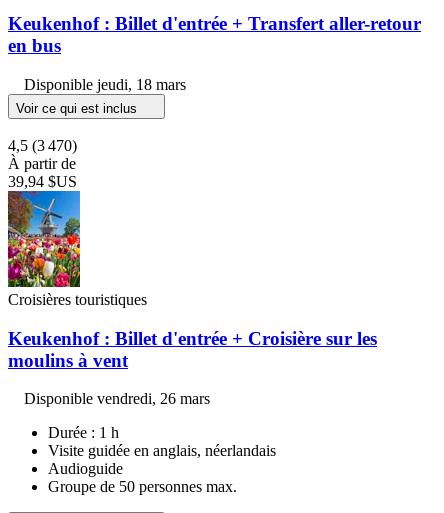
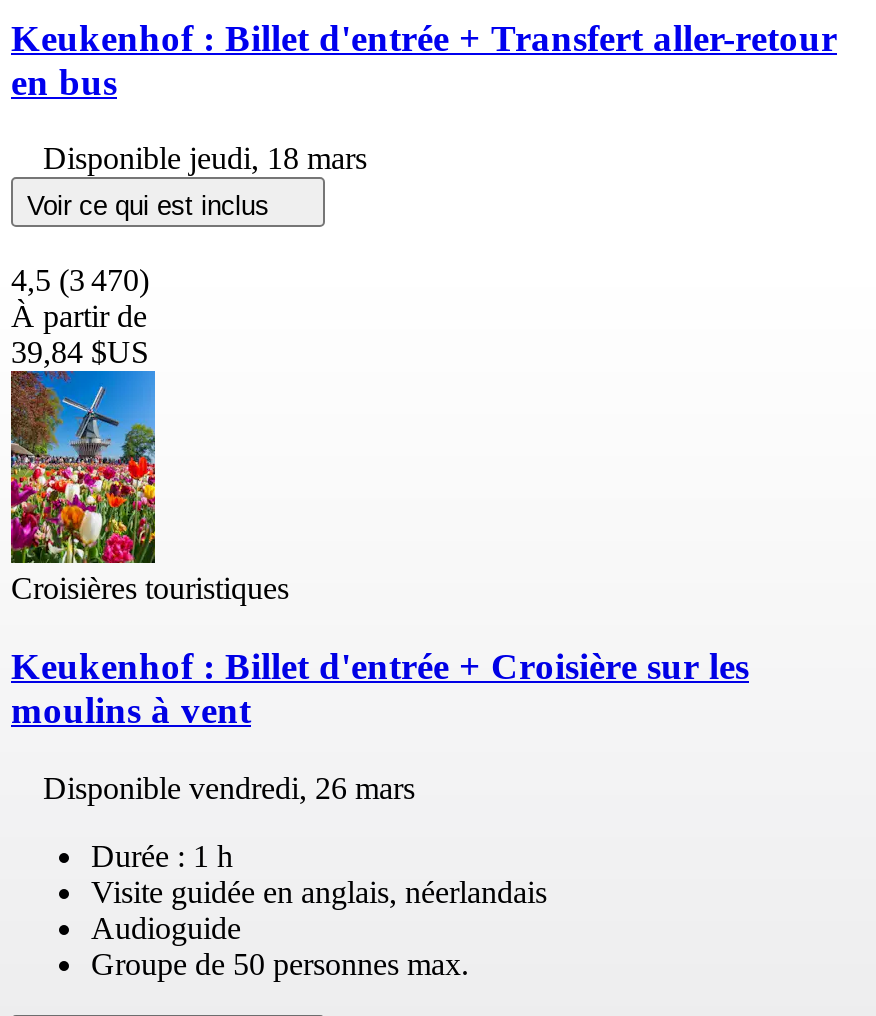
- 39,94 $US
+ 39,84 $US
